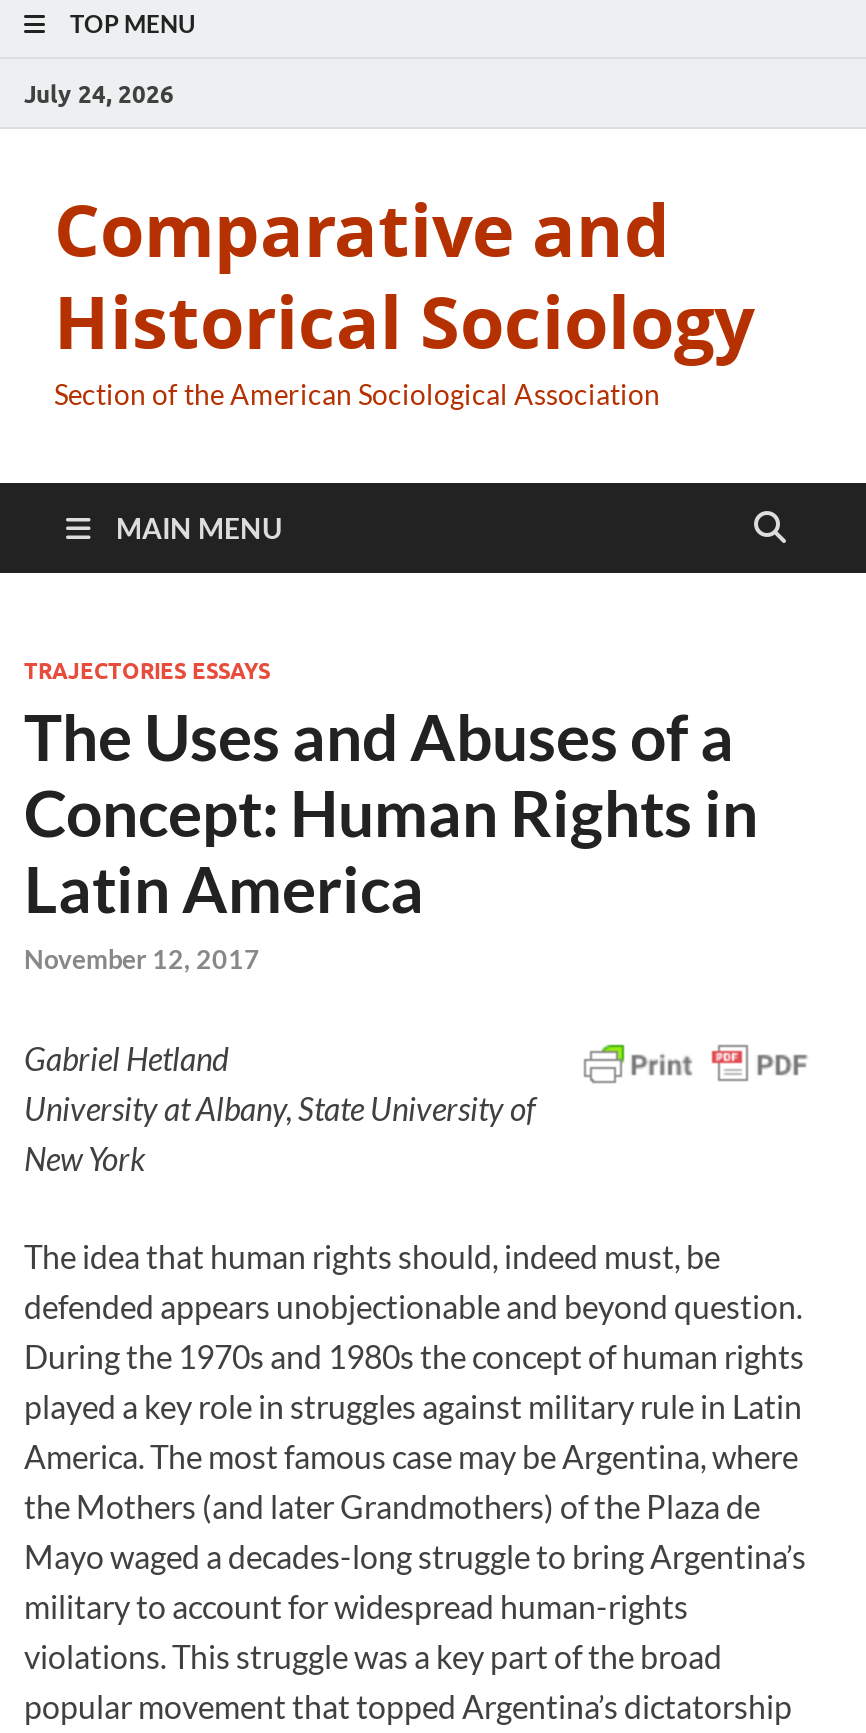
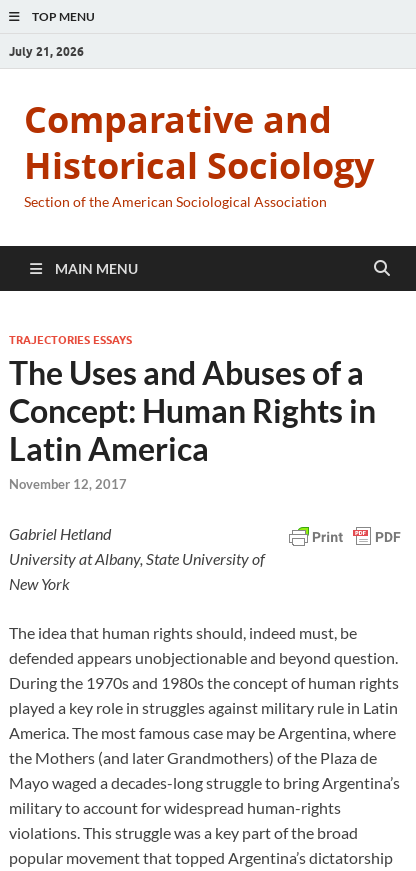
- July 24, 2026
+ July 21, 2026
